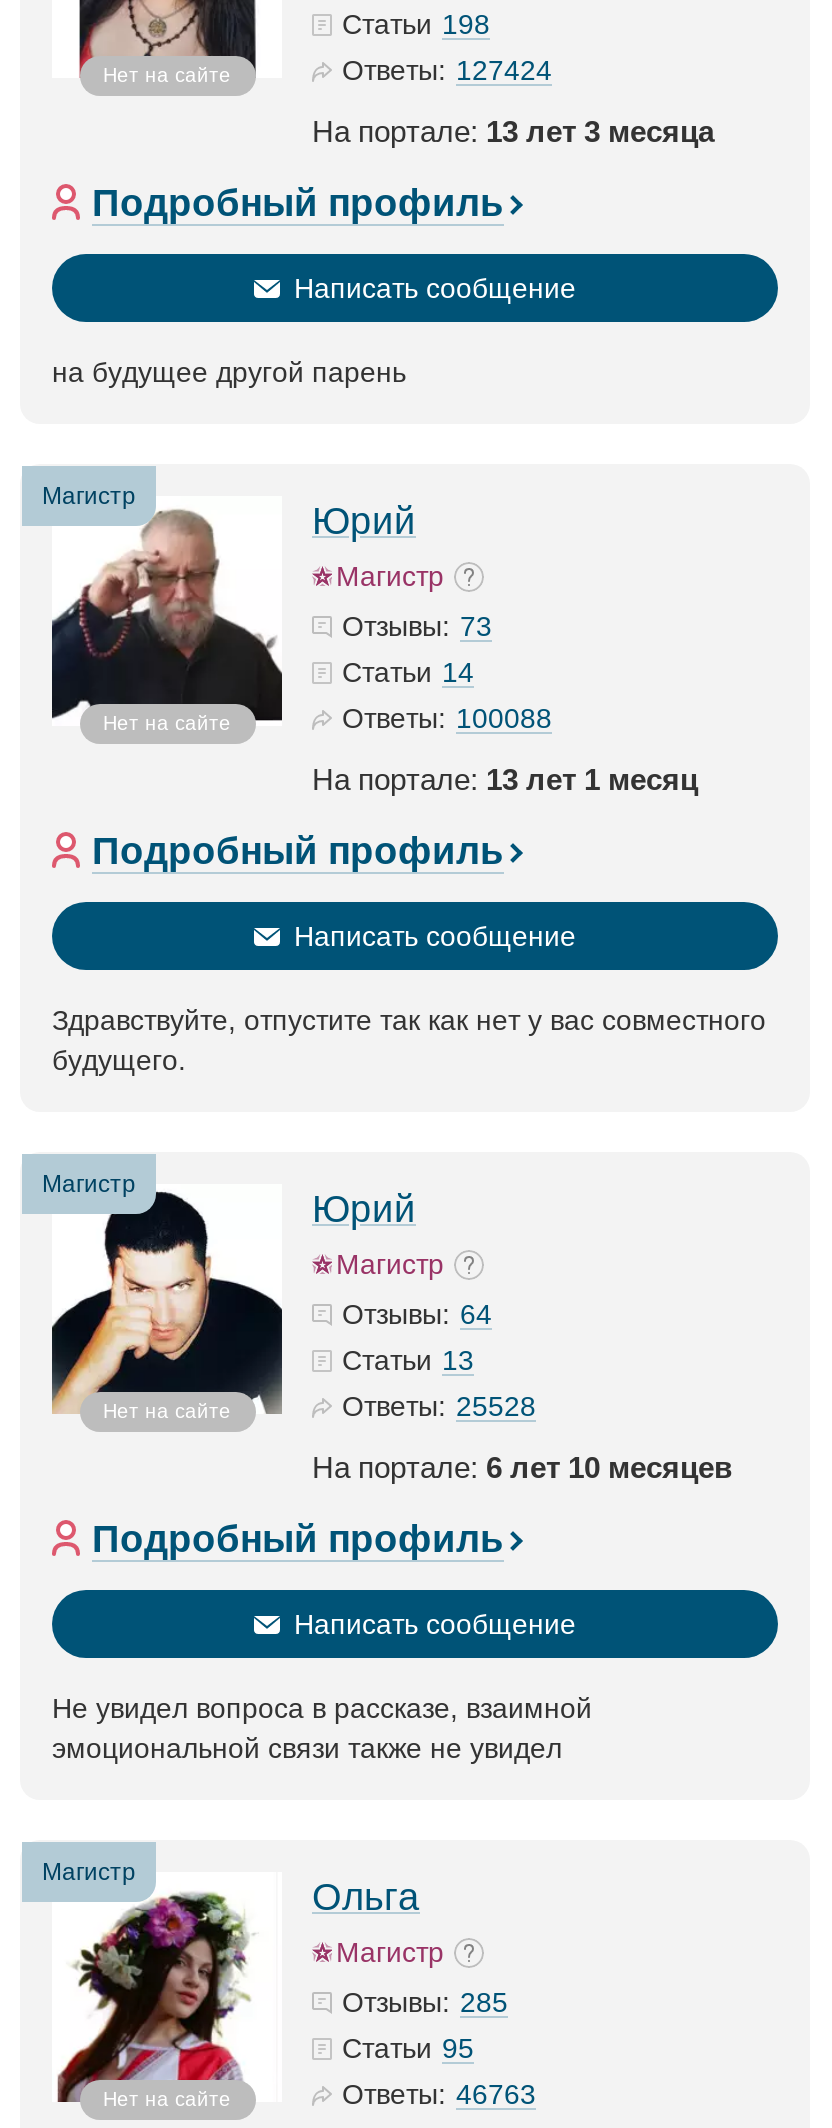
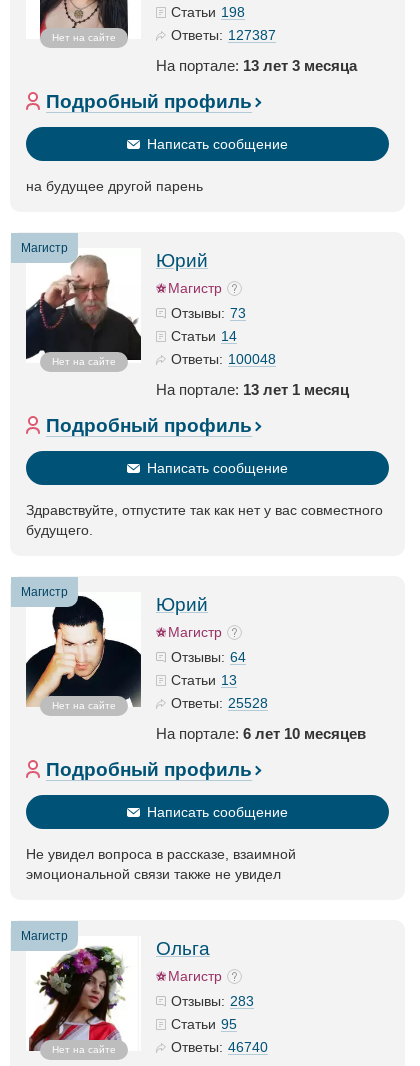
- Ответы: 127424
+ Ответы: 127387

- Ответы: 100088
+ Ответы: 100048

- Отзывы: 285
+ Отзывы: 283

- Ответы: 46763
+ Ответы: 46740
